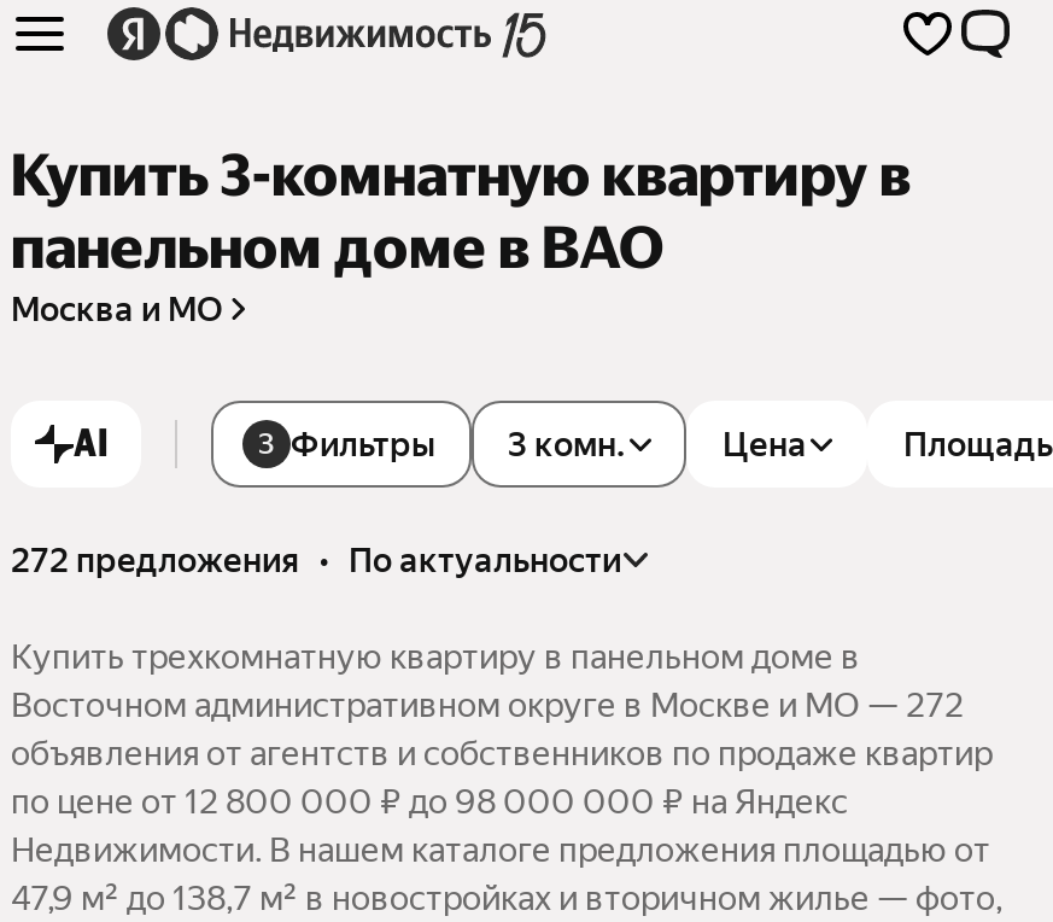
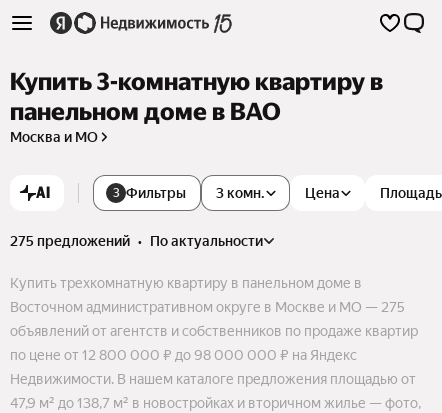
- 272 предложения • по актуальности
+ 275 предложений • по актуальности

- Восточном административном округе в Москве и МО — 272
+ Восточном административном округе в Москве и МО — 275

- объявления от агентств и собственников по продаже квартир
+ объявлений от агентств и собственников по продаже квартир
